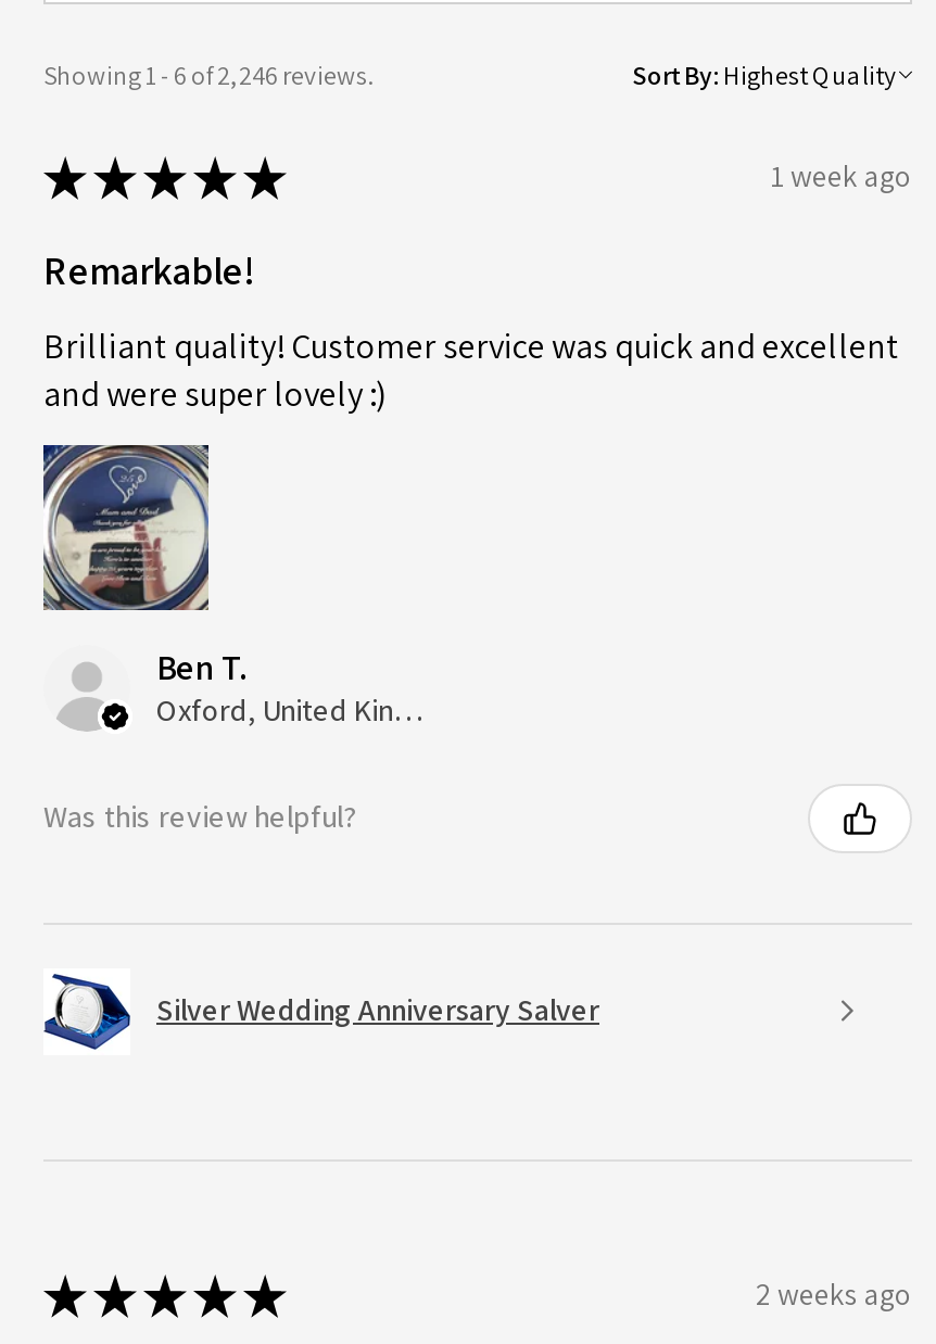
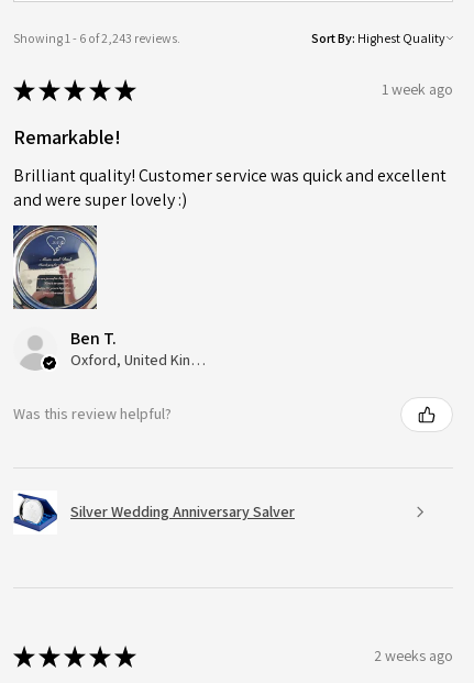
- Showing 1 - 6 of 2,246 reviews.
+ Showing 1 - 6 of 2,243 reviews.
